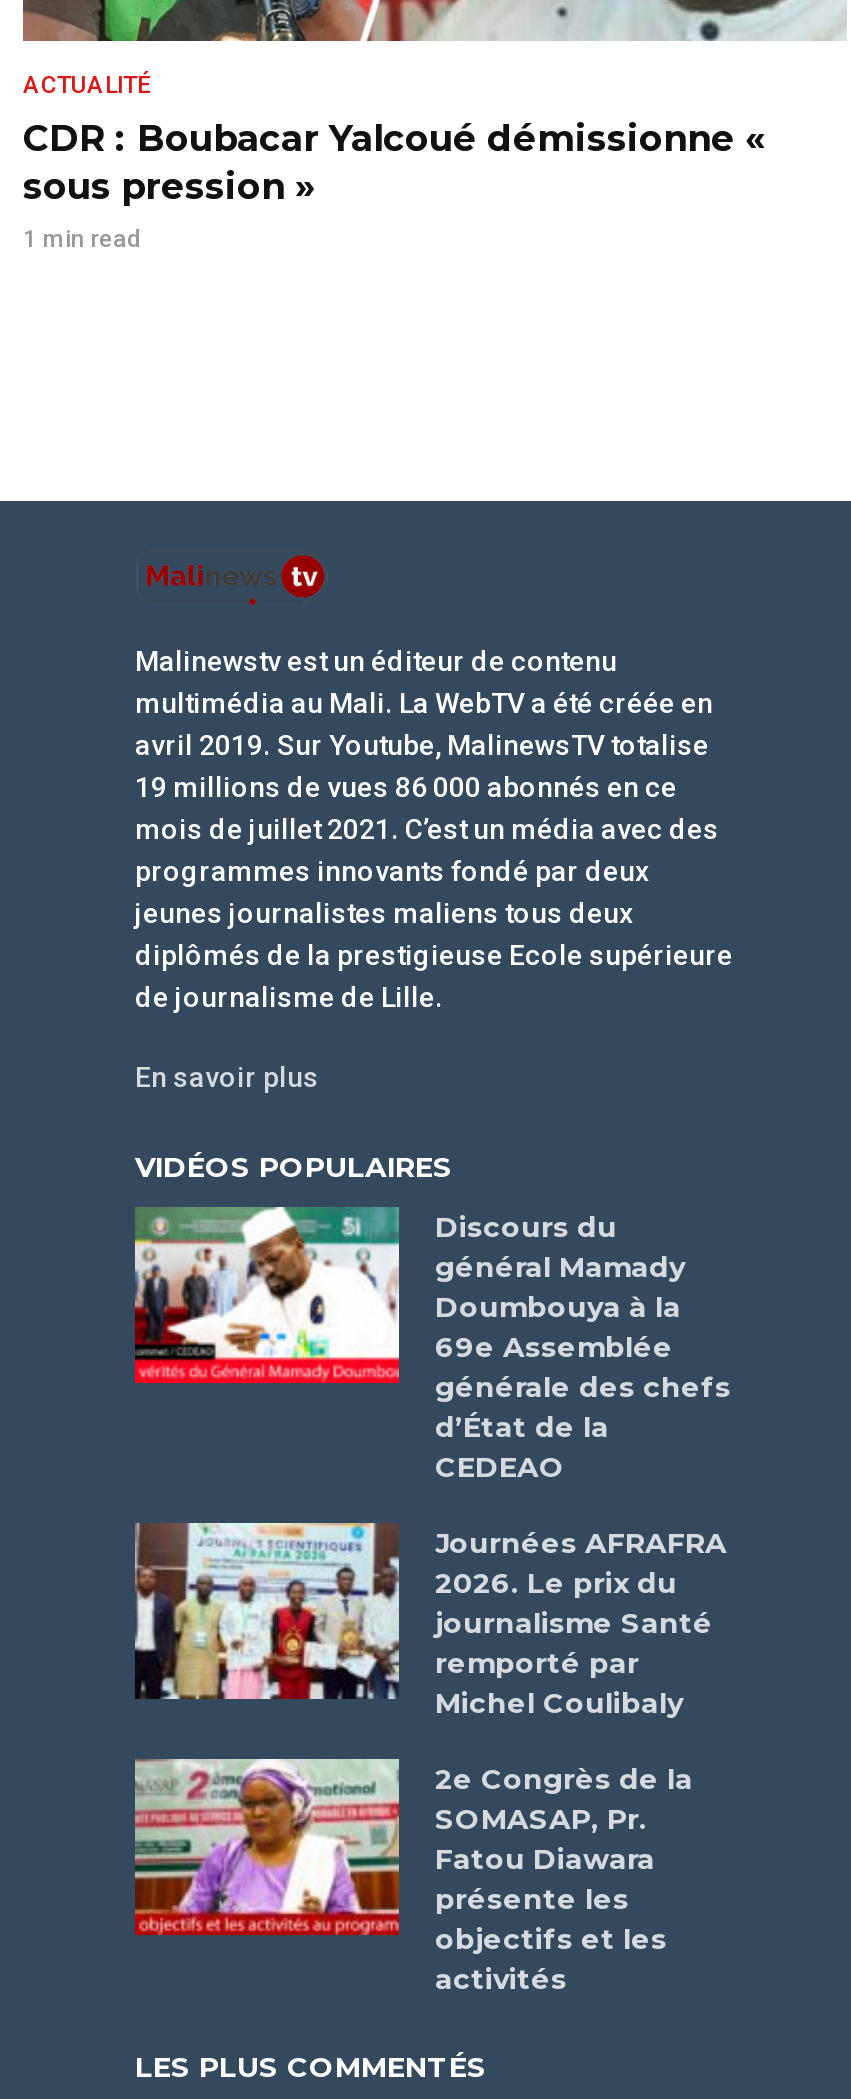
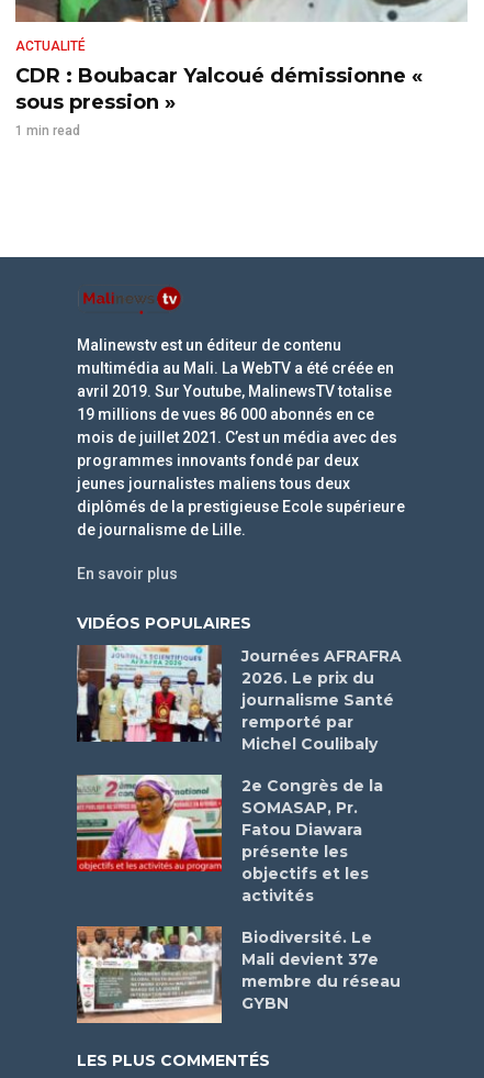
- [image]
- Discours du
- général Mamady
- Doumbouya à la
- 69e Assemblée
- générale des chefs
- d’État de la
- CEDEAO

moved up: [image] | Journées AFRAFRA | 2026. Le prix du | ... | objectifs et les | activités

+ [image]
+ Biodiversité. Le
+ Mali devient 37e
+ membre du réseau
+ GYBN
